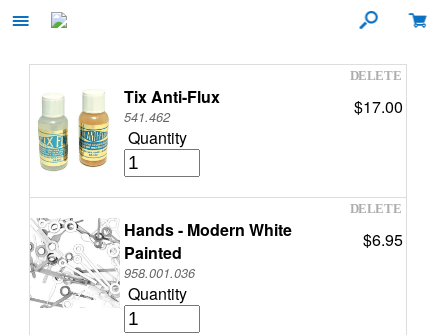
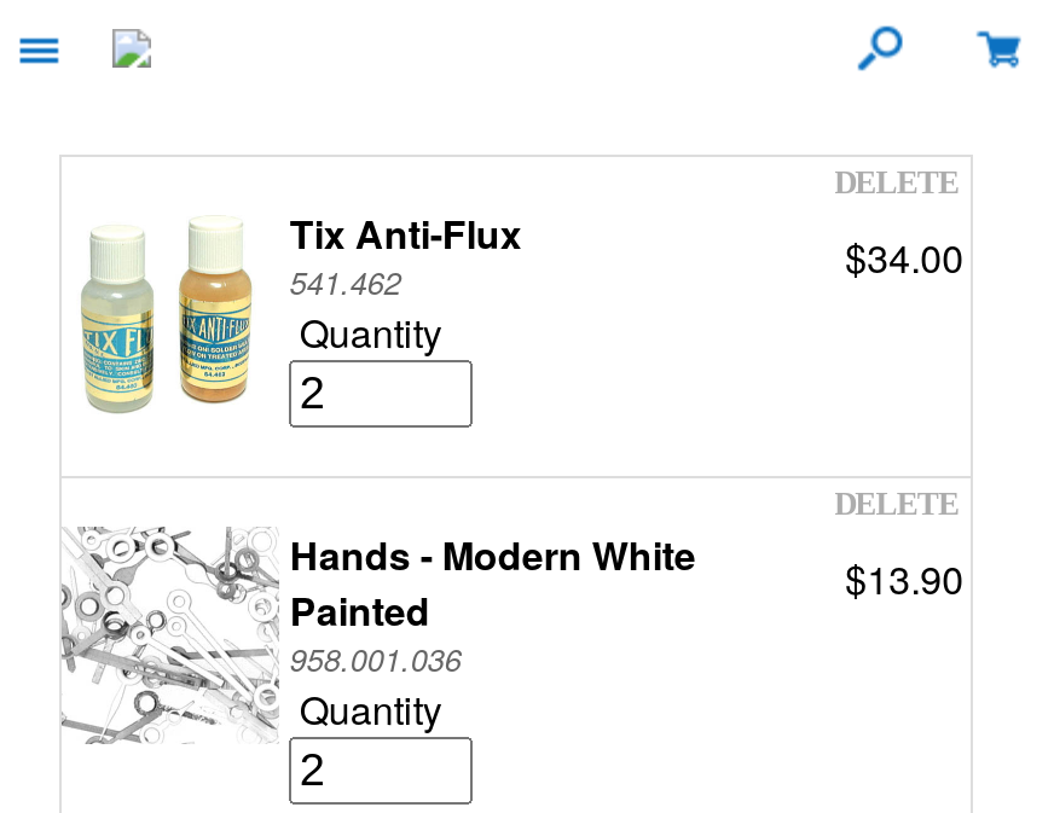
- $17.00
+ $34.00

- $6.95
+ $13.90
